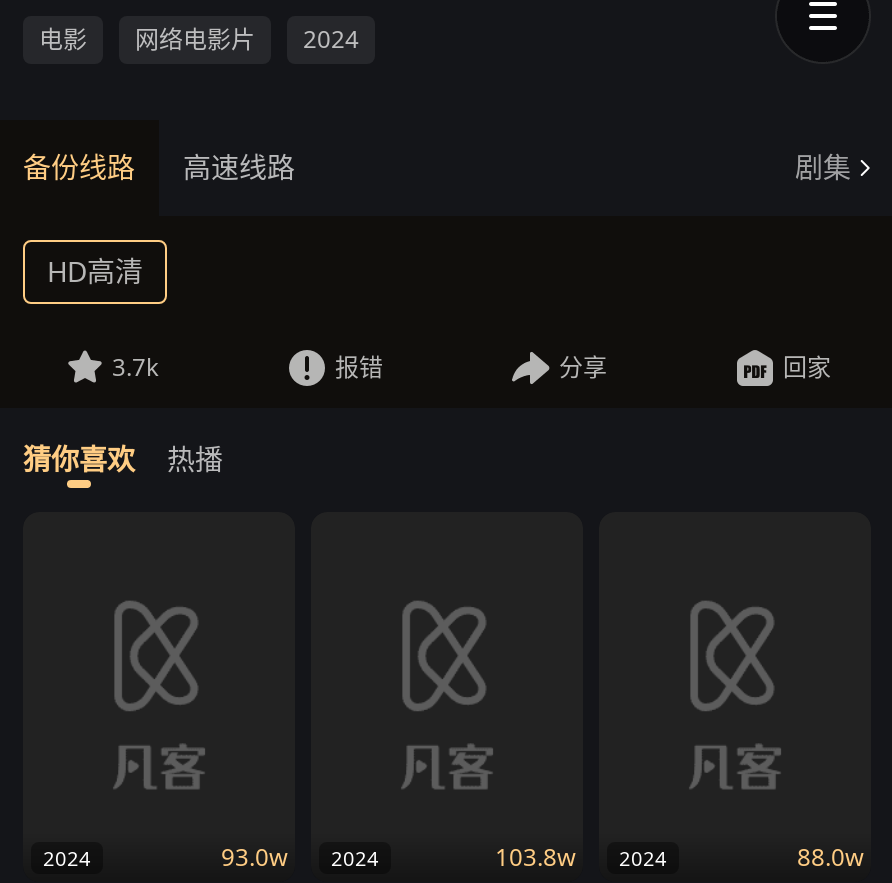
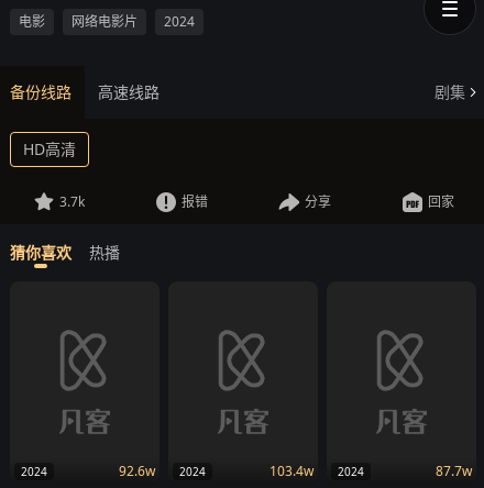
- 93.0w 2024
+ 92.6w 2024

- 103.8w 2024
+ 103.4w 2024

- 88.0w
+ 87.7w
